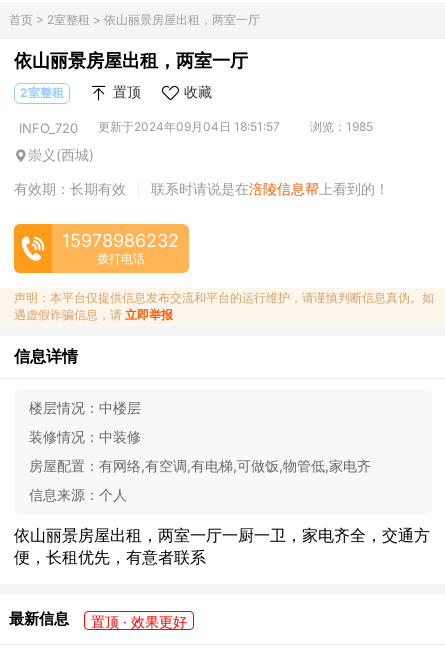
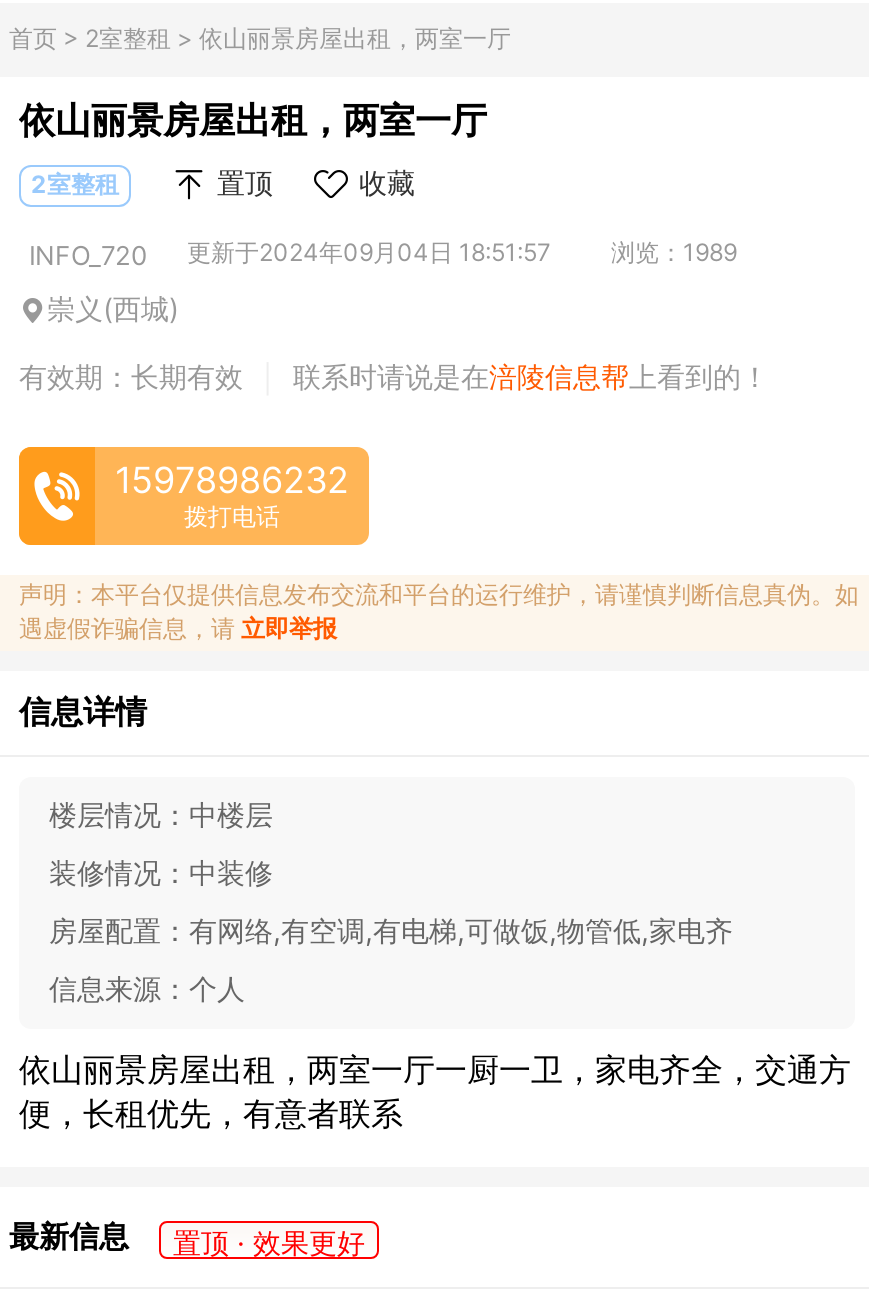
- INFO_720 更新于2024年09月04日 18:51:57 浏览：1985
+ INFO_720 更新于2024年09月04日 18:51:57 浏览：1989
